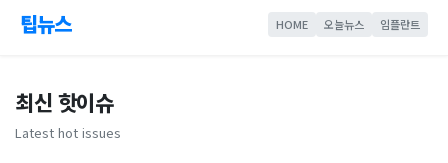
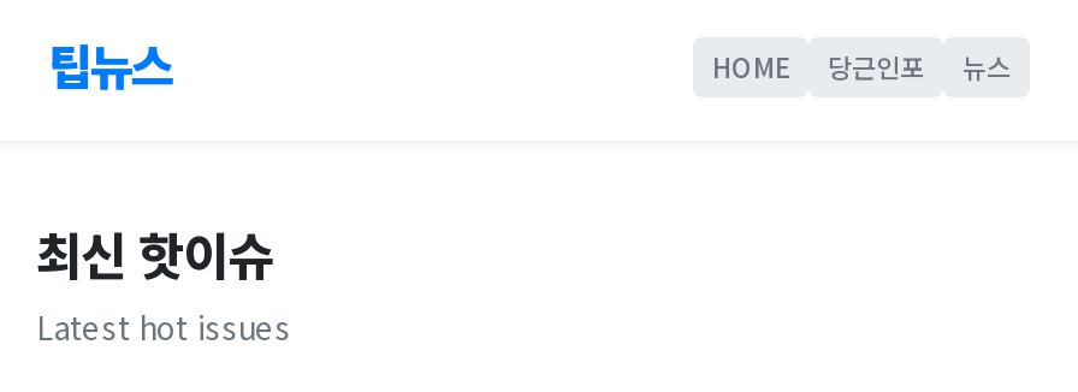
- 오늘뉴스
- 임플란트
+ 당근인포
+ 뉴스
